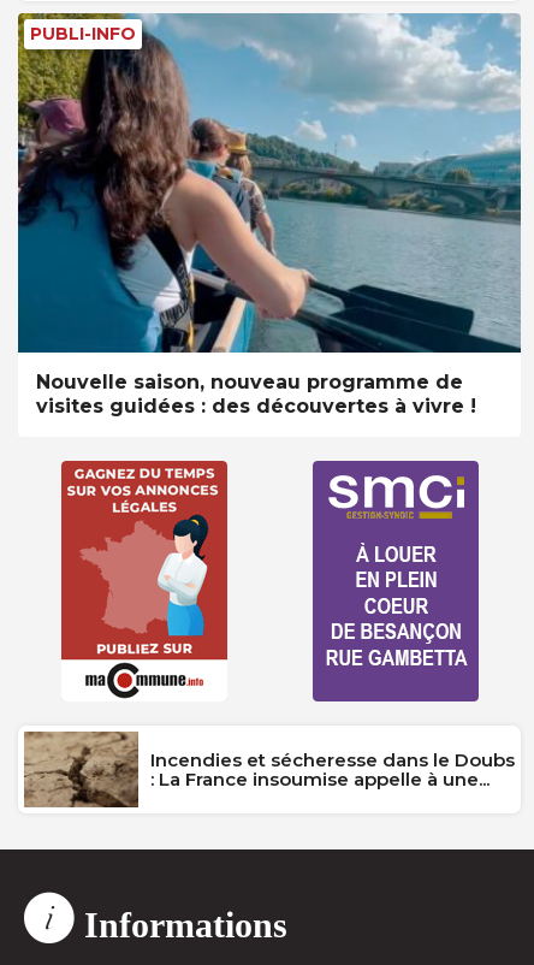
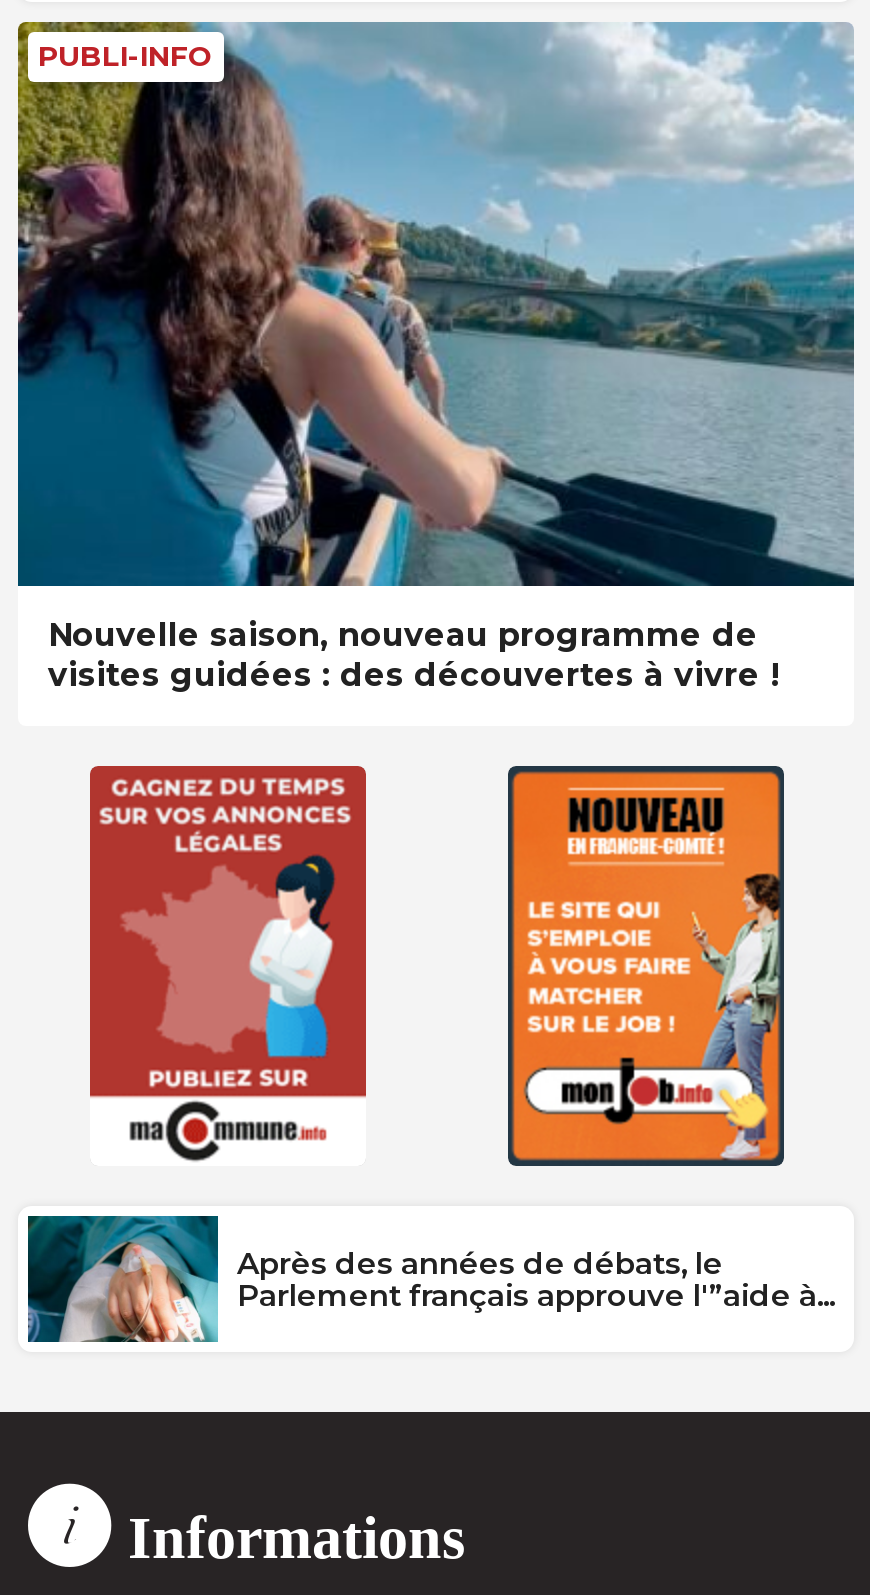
- [image]
- Incendies et sécheresse dans le Doubs
- : La France insoumise appelle à une...
+ [image]
+ Après des années de débats, le
+ Parlement français approuve l'”aide à...

- [image]
+ [image]
